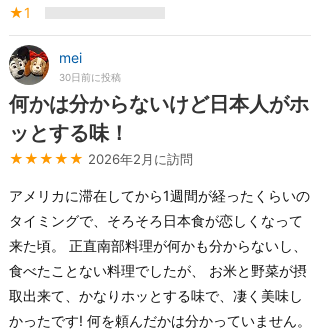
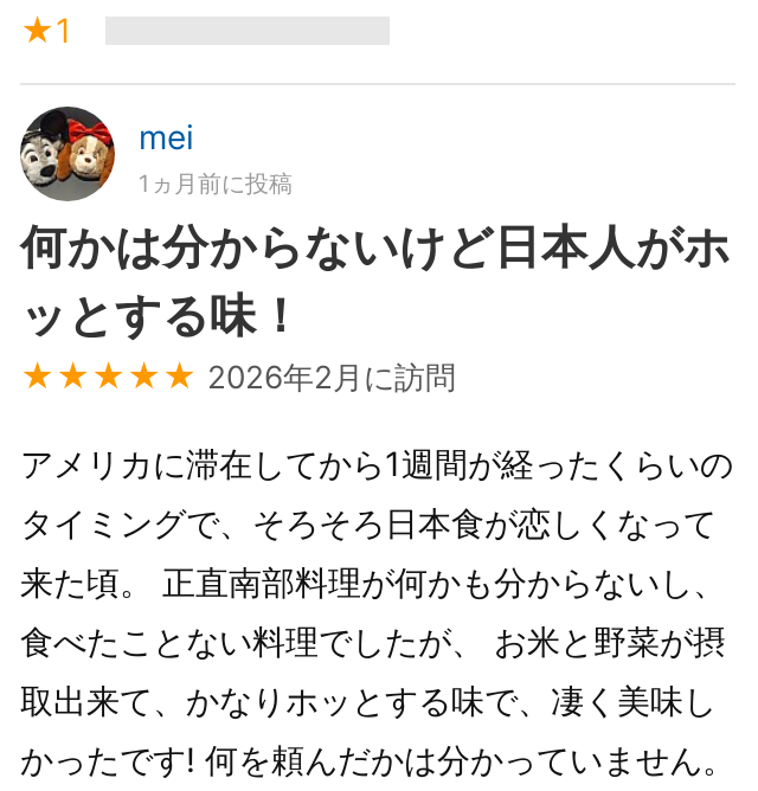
- 30日前に投稿
+ 1ヵ月前に投稿
